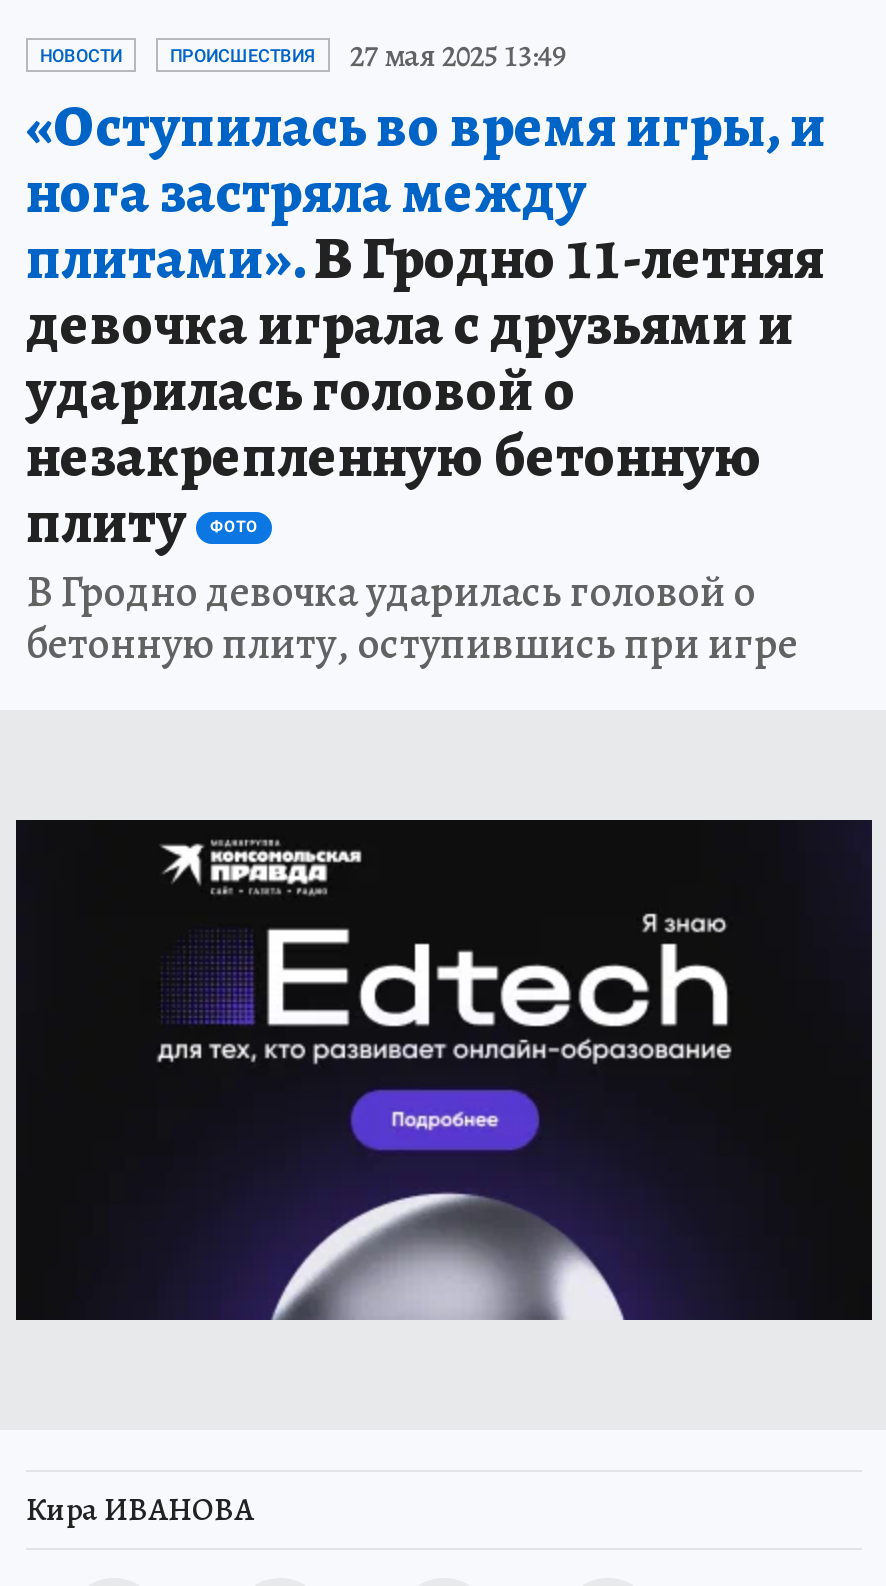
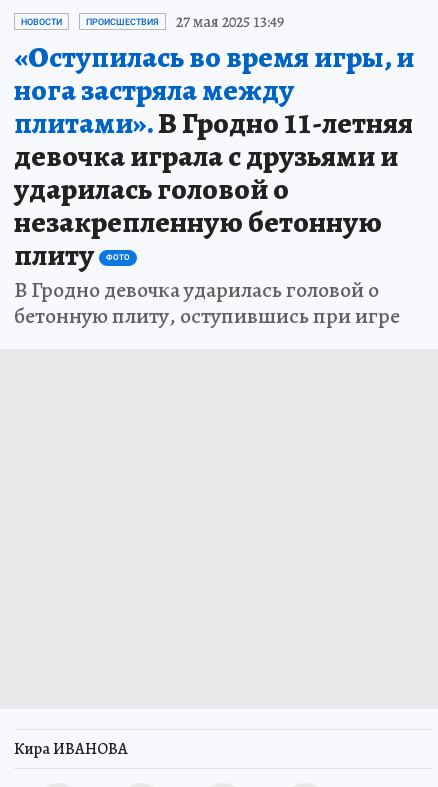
- [image]
